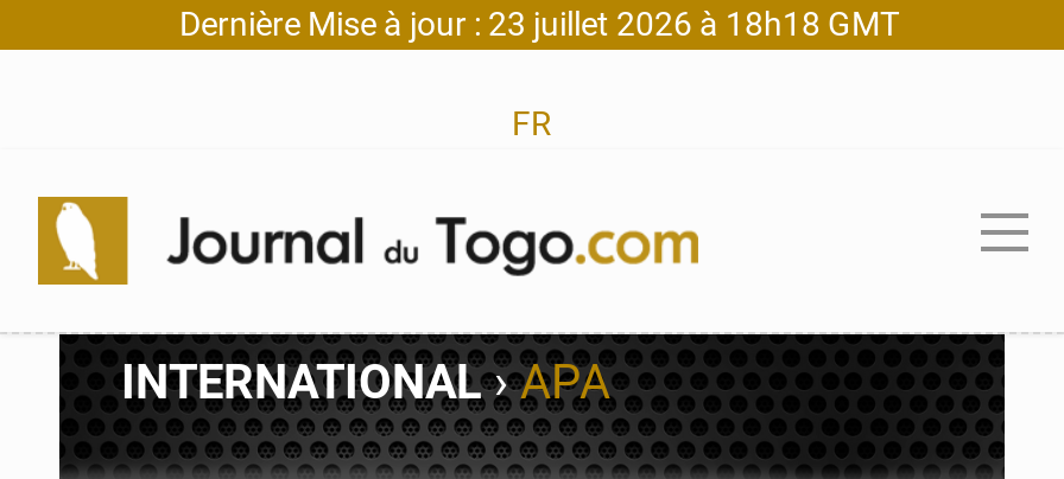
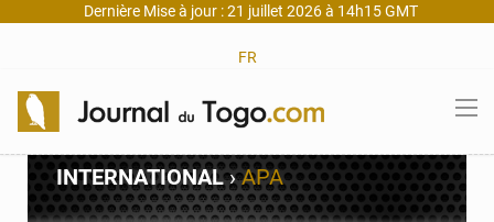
- Dernière Mise à jour : 23 juillet 2026 à 18h18 GMT
+ Dernière Mise à jour : 21 juillet 2026 à 14h15 GMT
